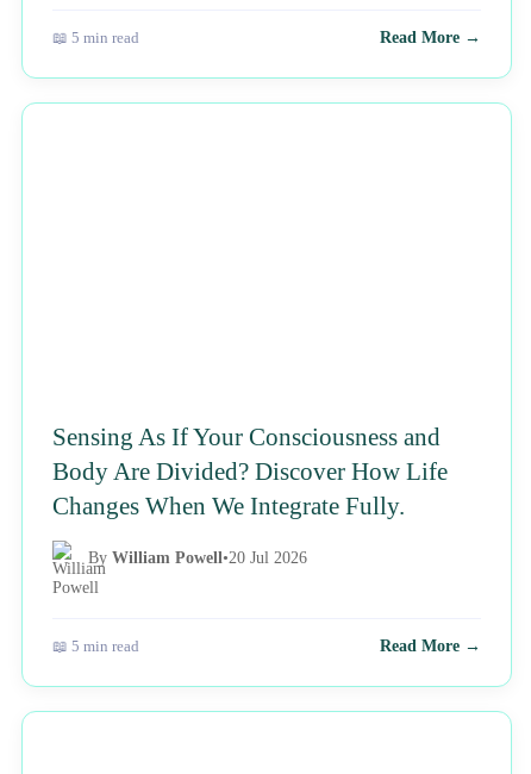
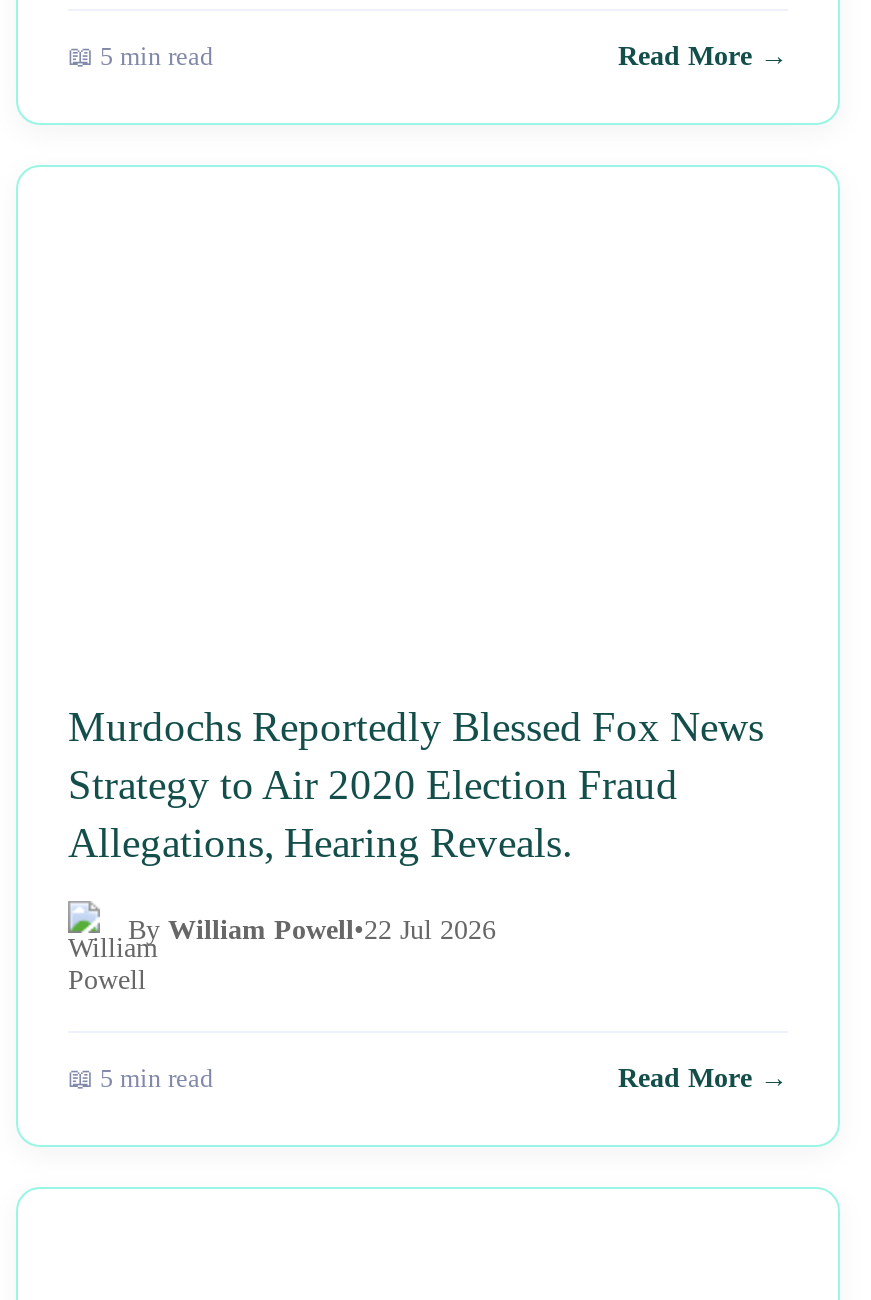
- Sensing As If Your Consciousness and
- Body Are Divided? Discover How Life
- Changes When We Integrate Fully.
+ Murdochs Reportedly Blessed Fox News
+ Strategy to Air 2020 Election Fraud
+ Allegations, Hearing Reveals.

- By William Powell•20 Jul 2026
+ By William Powell•22 Jul 2026
